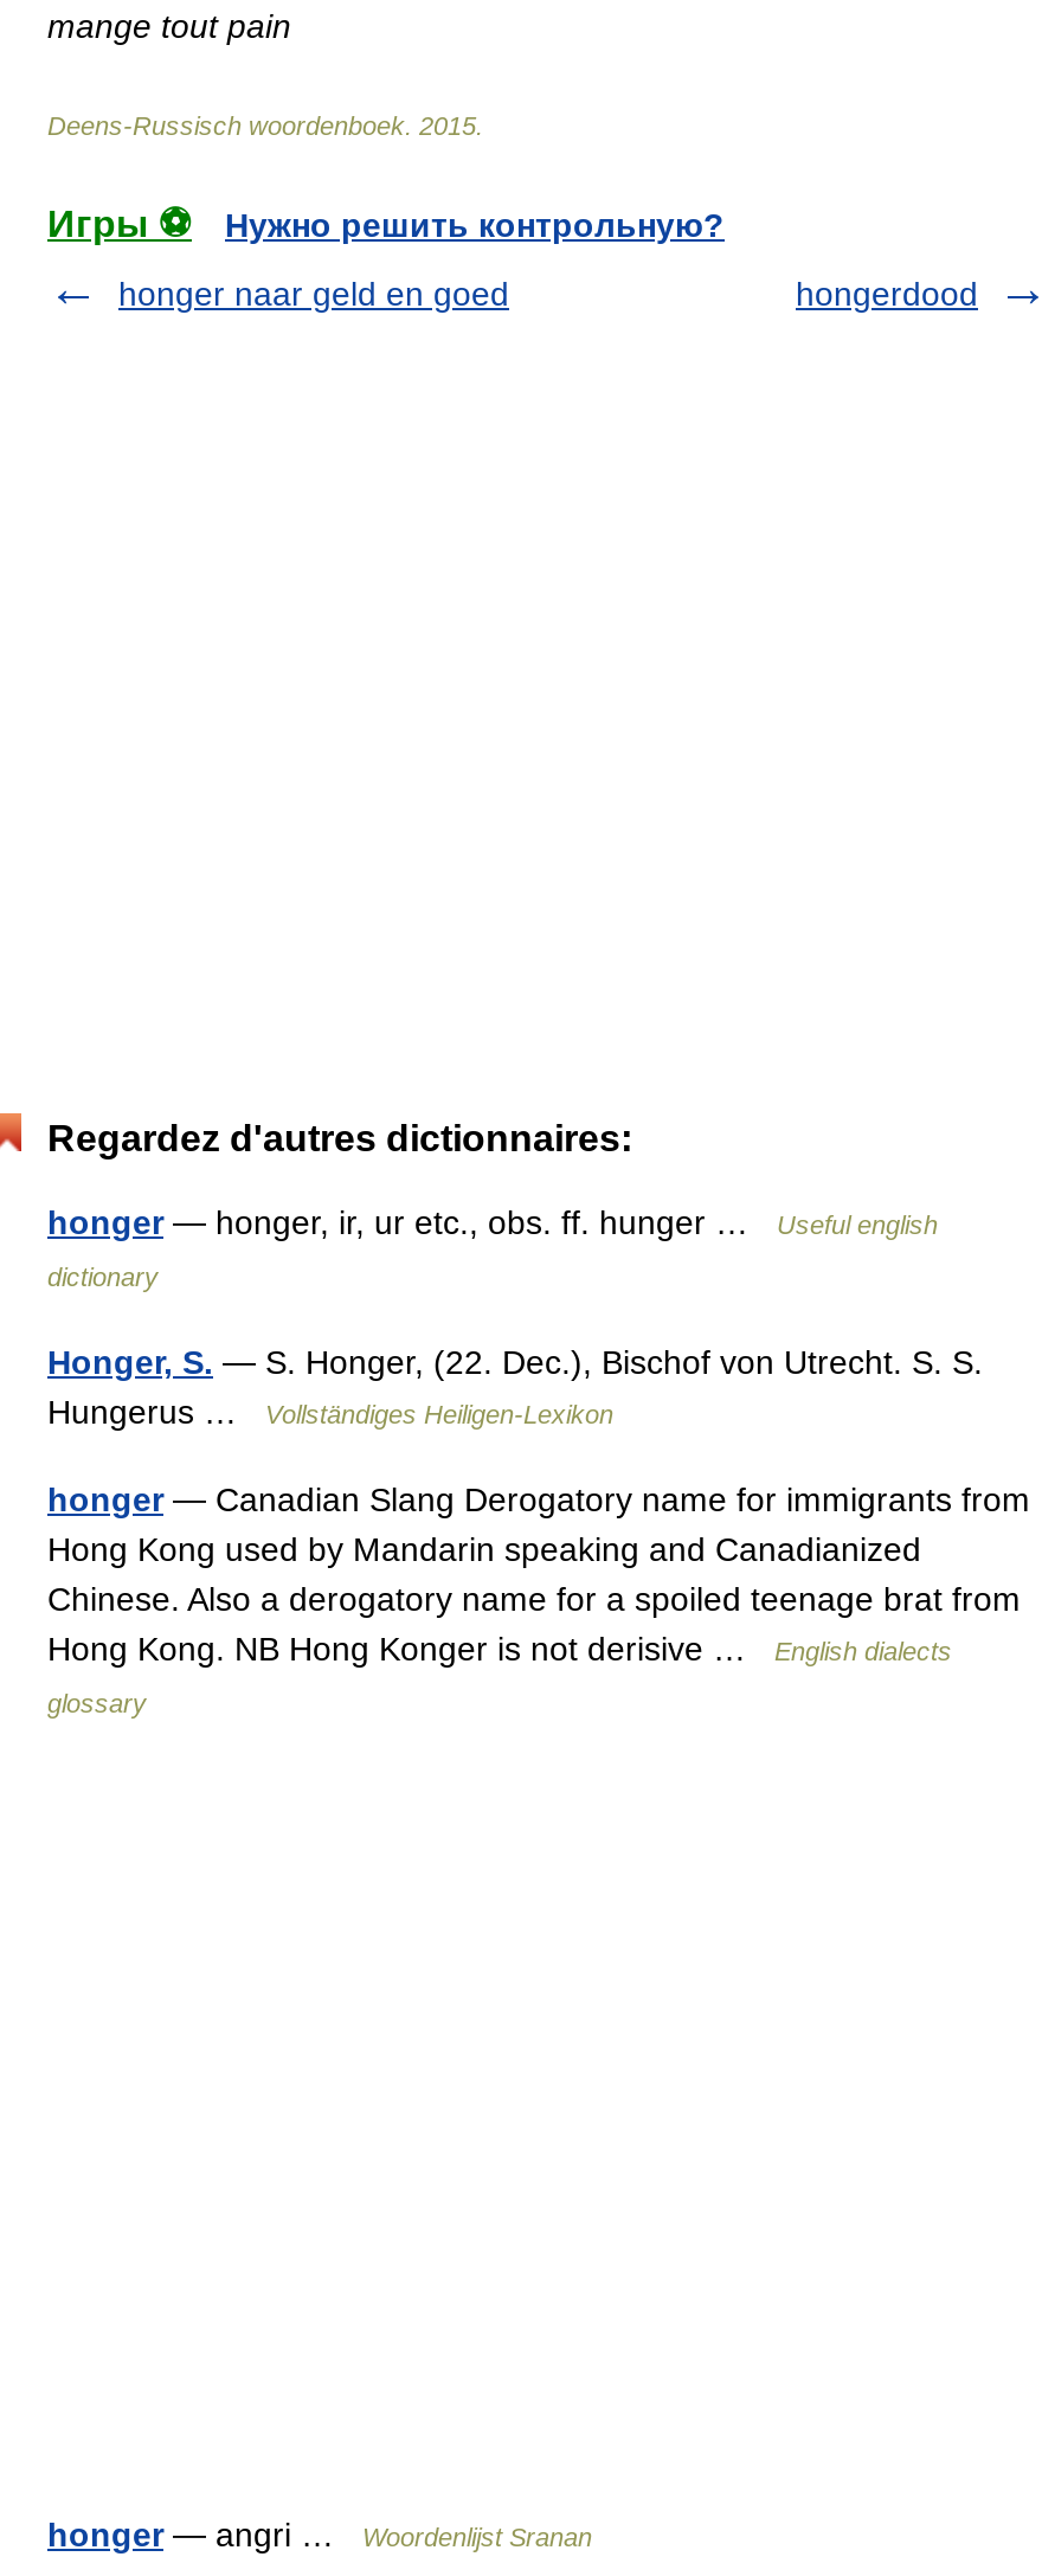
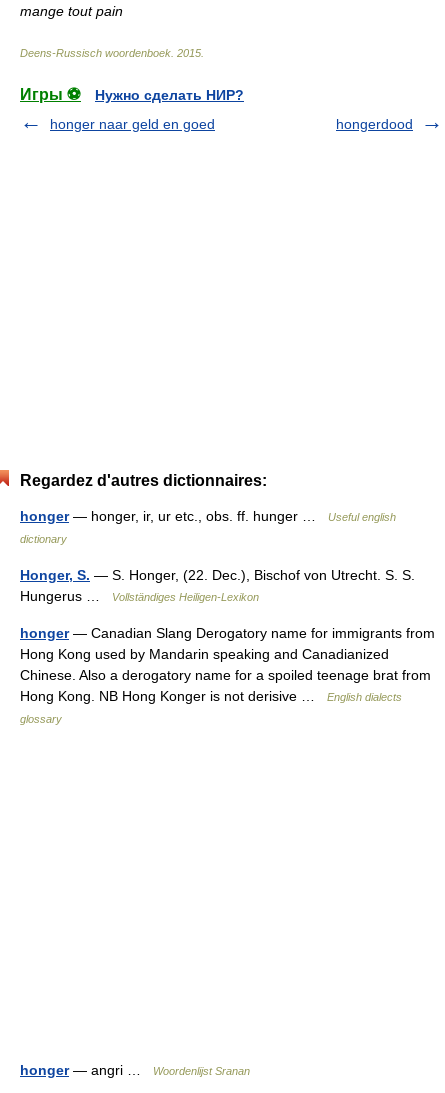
- Нужно решить контрольную?
+ Нужно сделать НИР?
